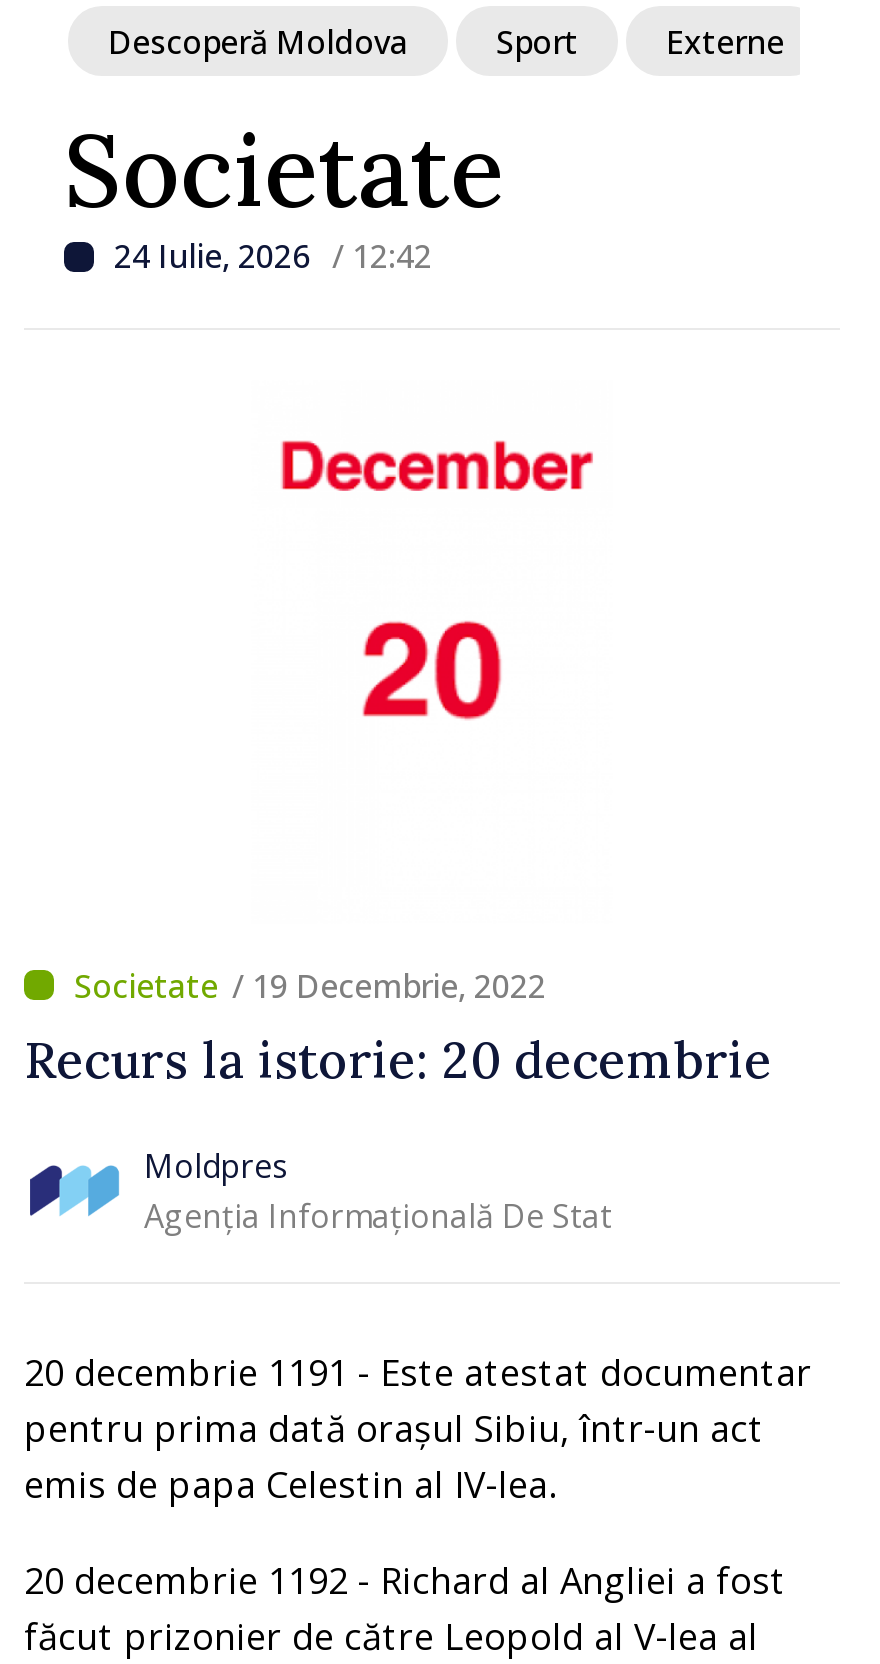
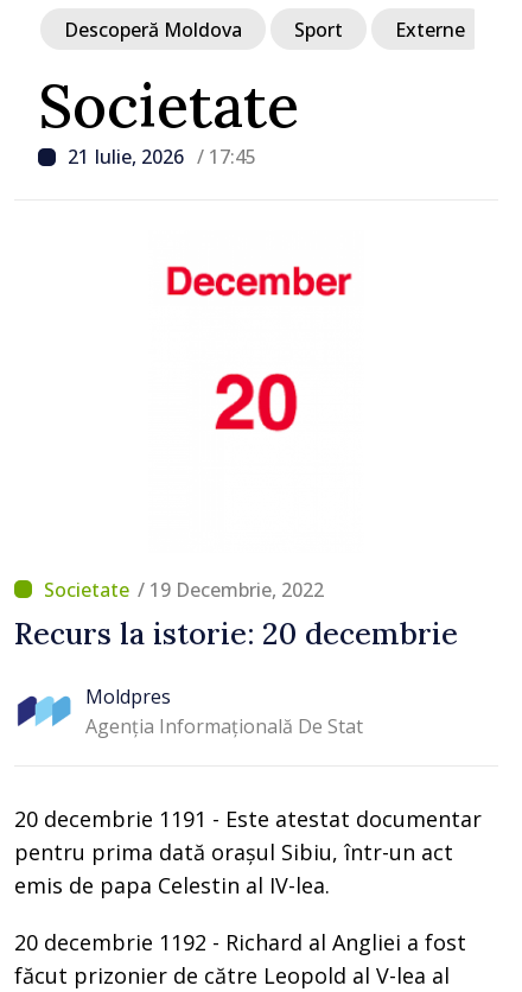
- 24 Iulie, 2026 / 12:42
+ 21 Iulie, 2026 / 17:45
